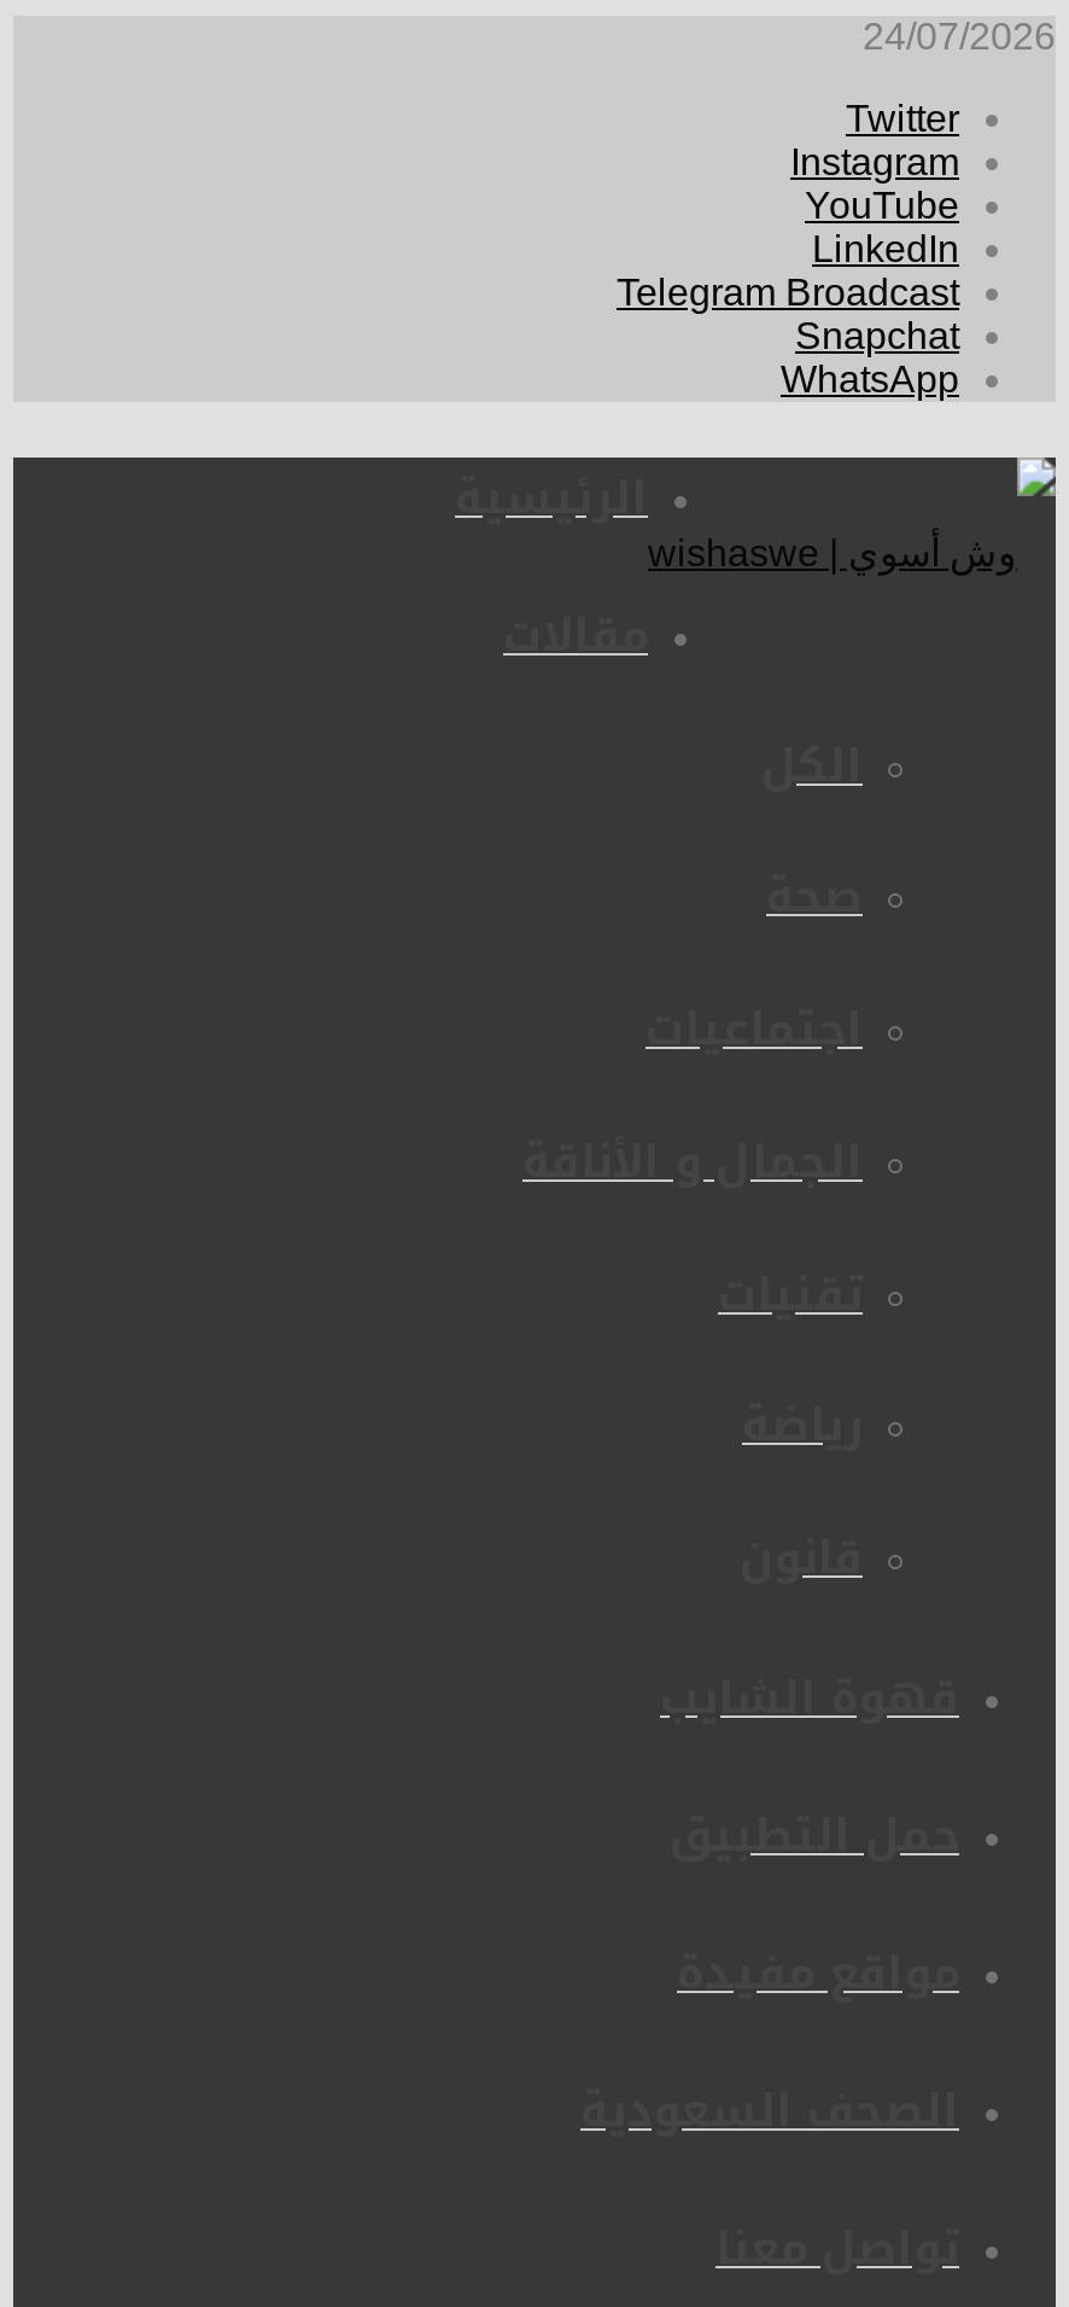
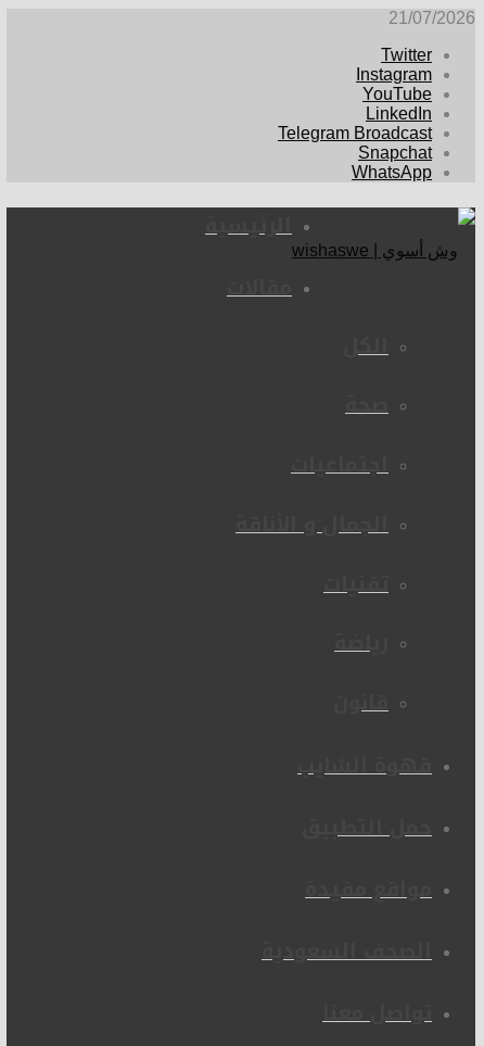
- 24/07/2026
+ 21/07/2026
